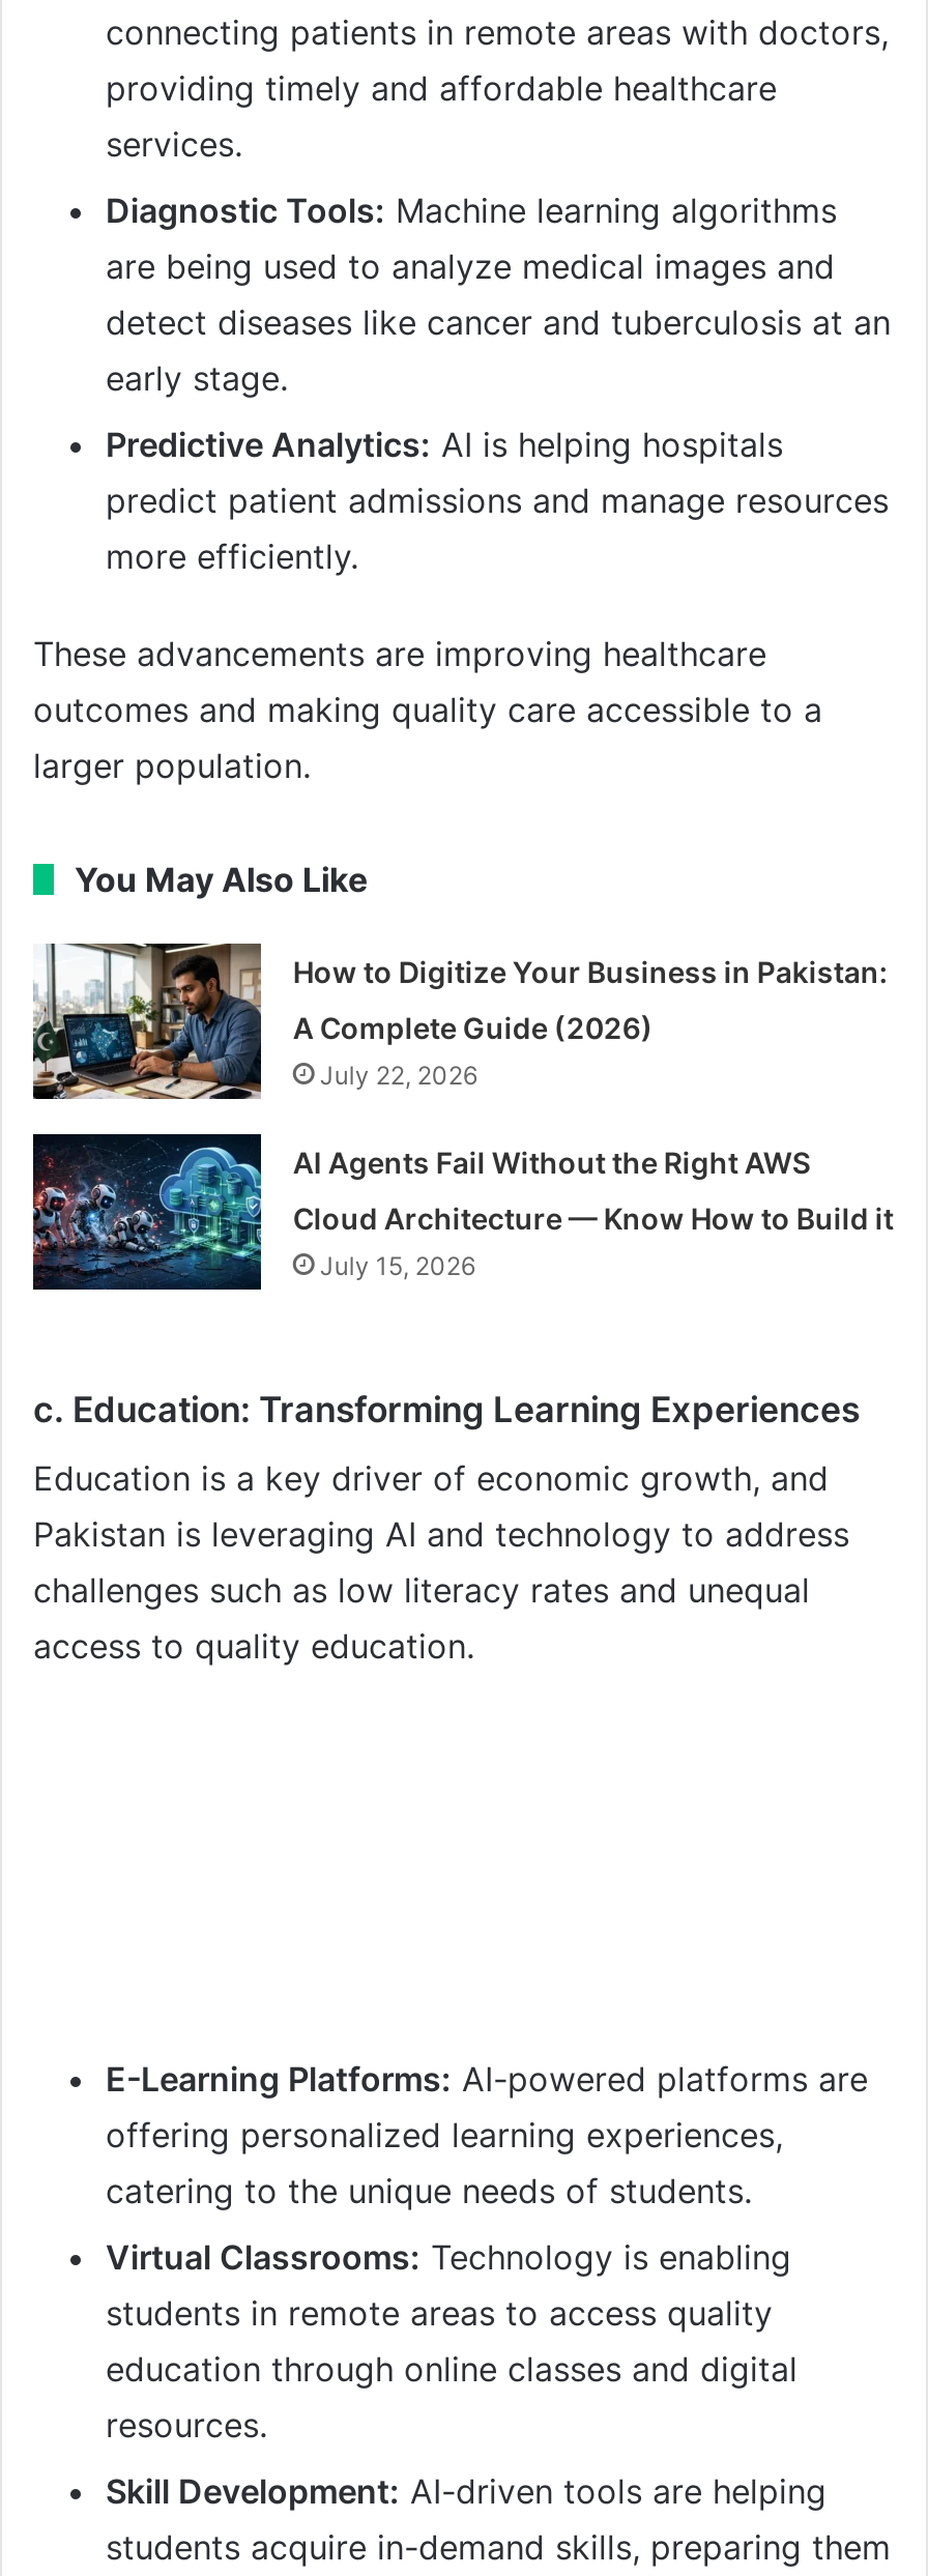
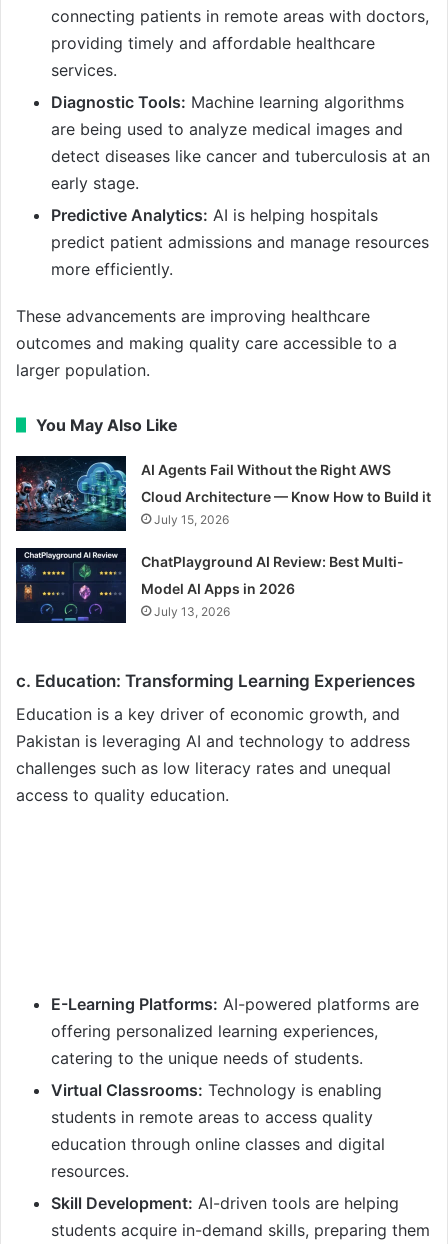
- [image]
- How to Digitize Your Business in Pakistan:
- A Complete Guide (2026)
- July 22, 2026

moved up: [image] | AI Agents Fail Without the Right AWS | Cloud Architecture — Know How to Build it | July 15, 2026

+ [image]
+ ChatPlayground AI Review: Best Multi-
+ Model AI Apps in 2026
+ July 13, 2026
